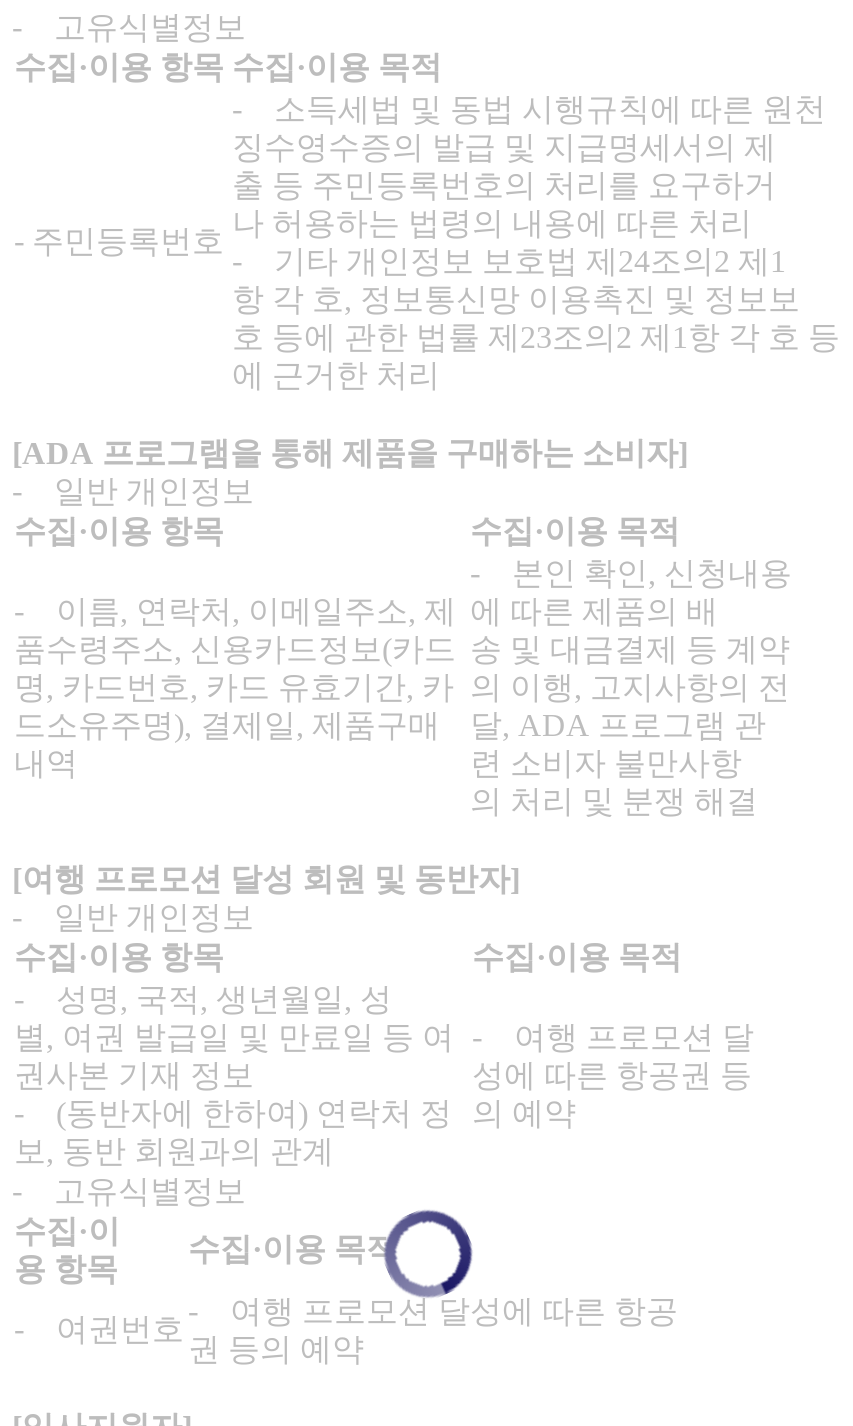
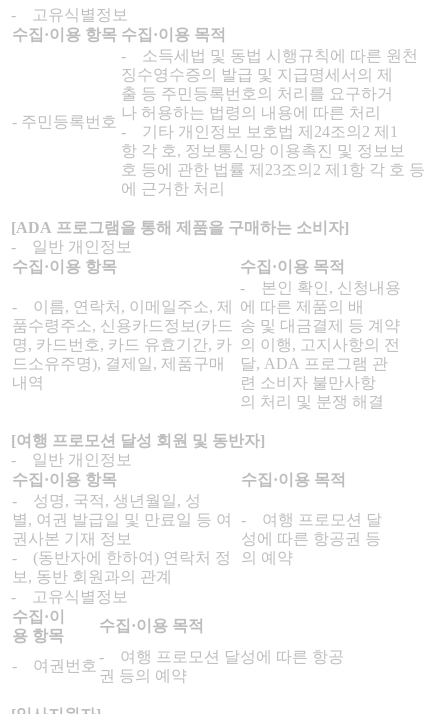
- [image]
